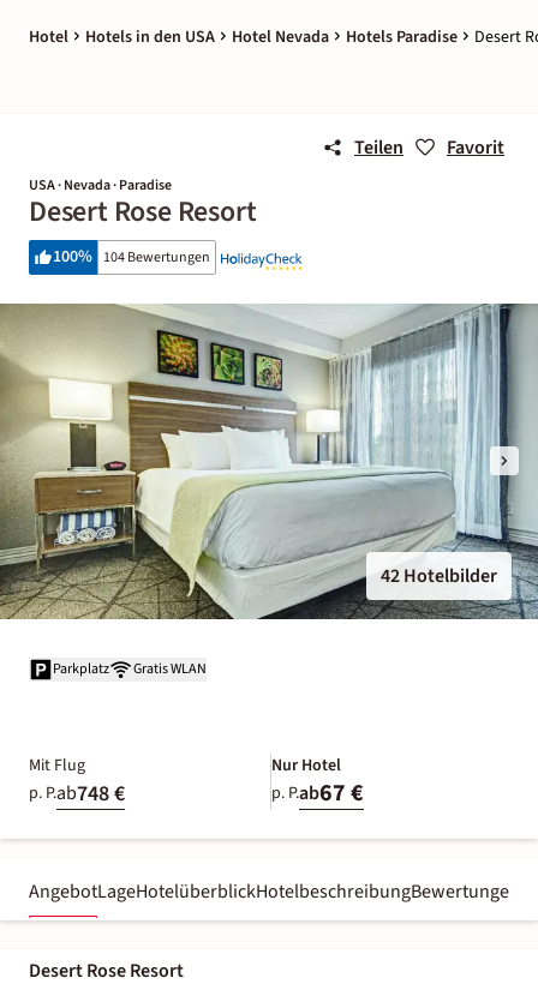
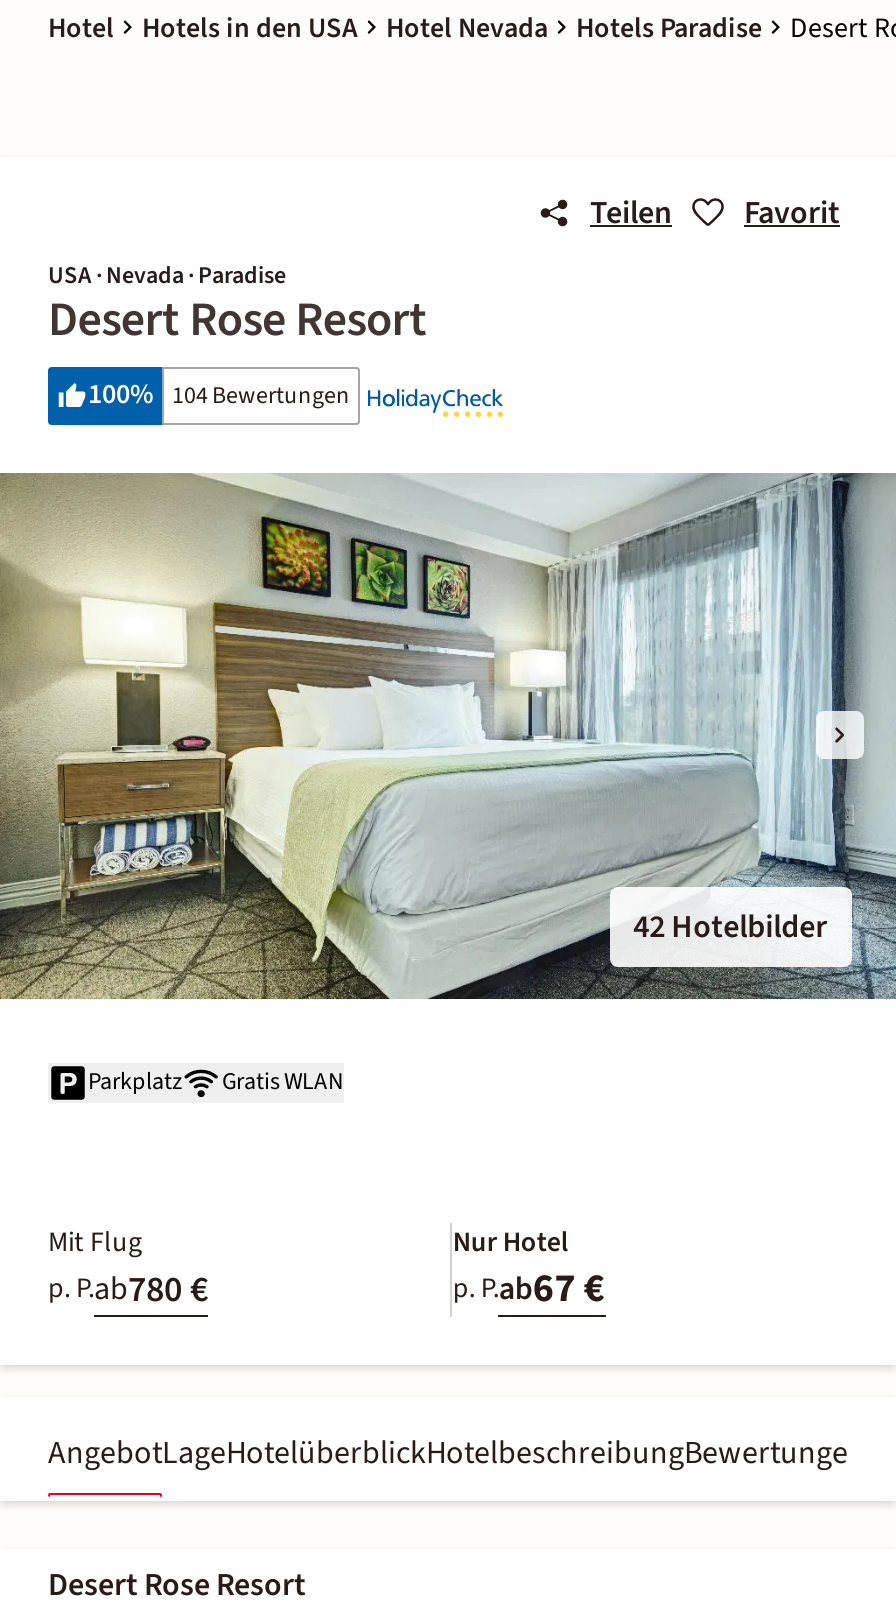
- p. P.ab748 €
+ p. P.ab780 €
